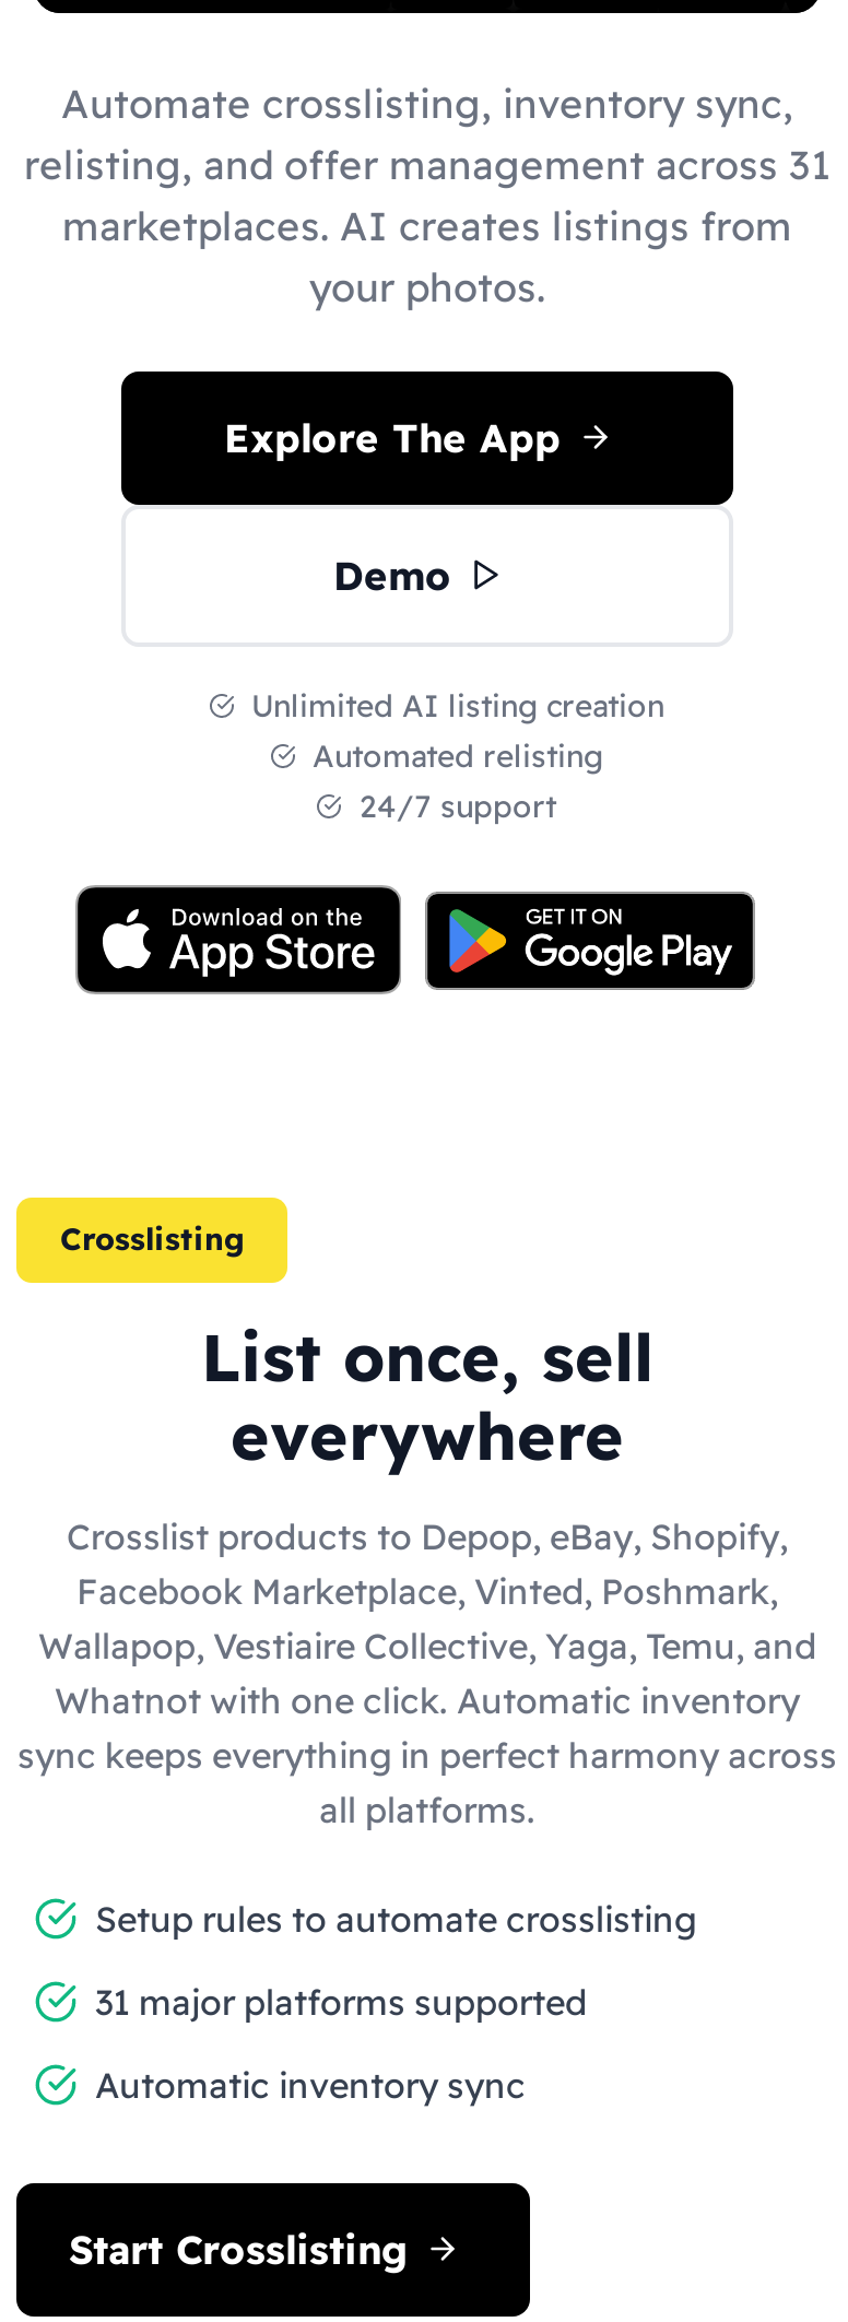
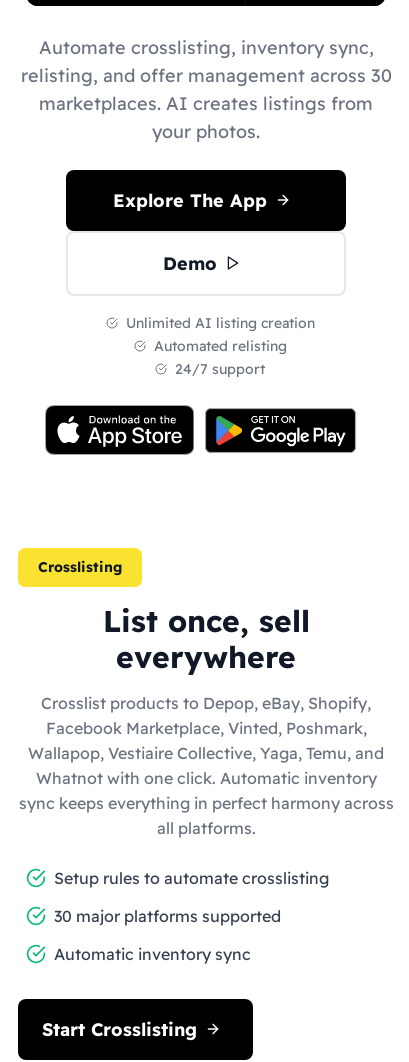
- relisting, and offer management across 31
+ relisting, and offer management across 30

- 31 major platforms supported
+ 30 major platforms supported
